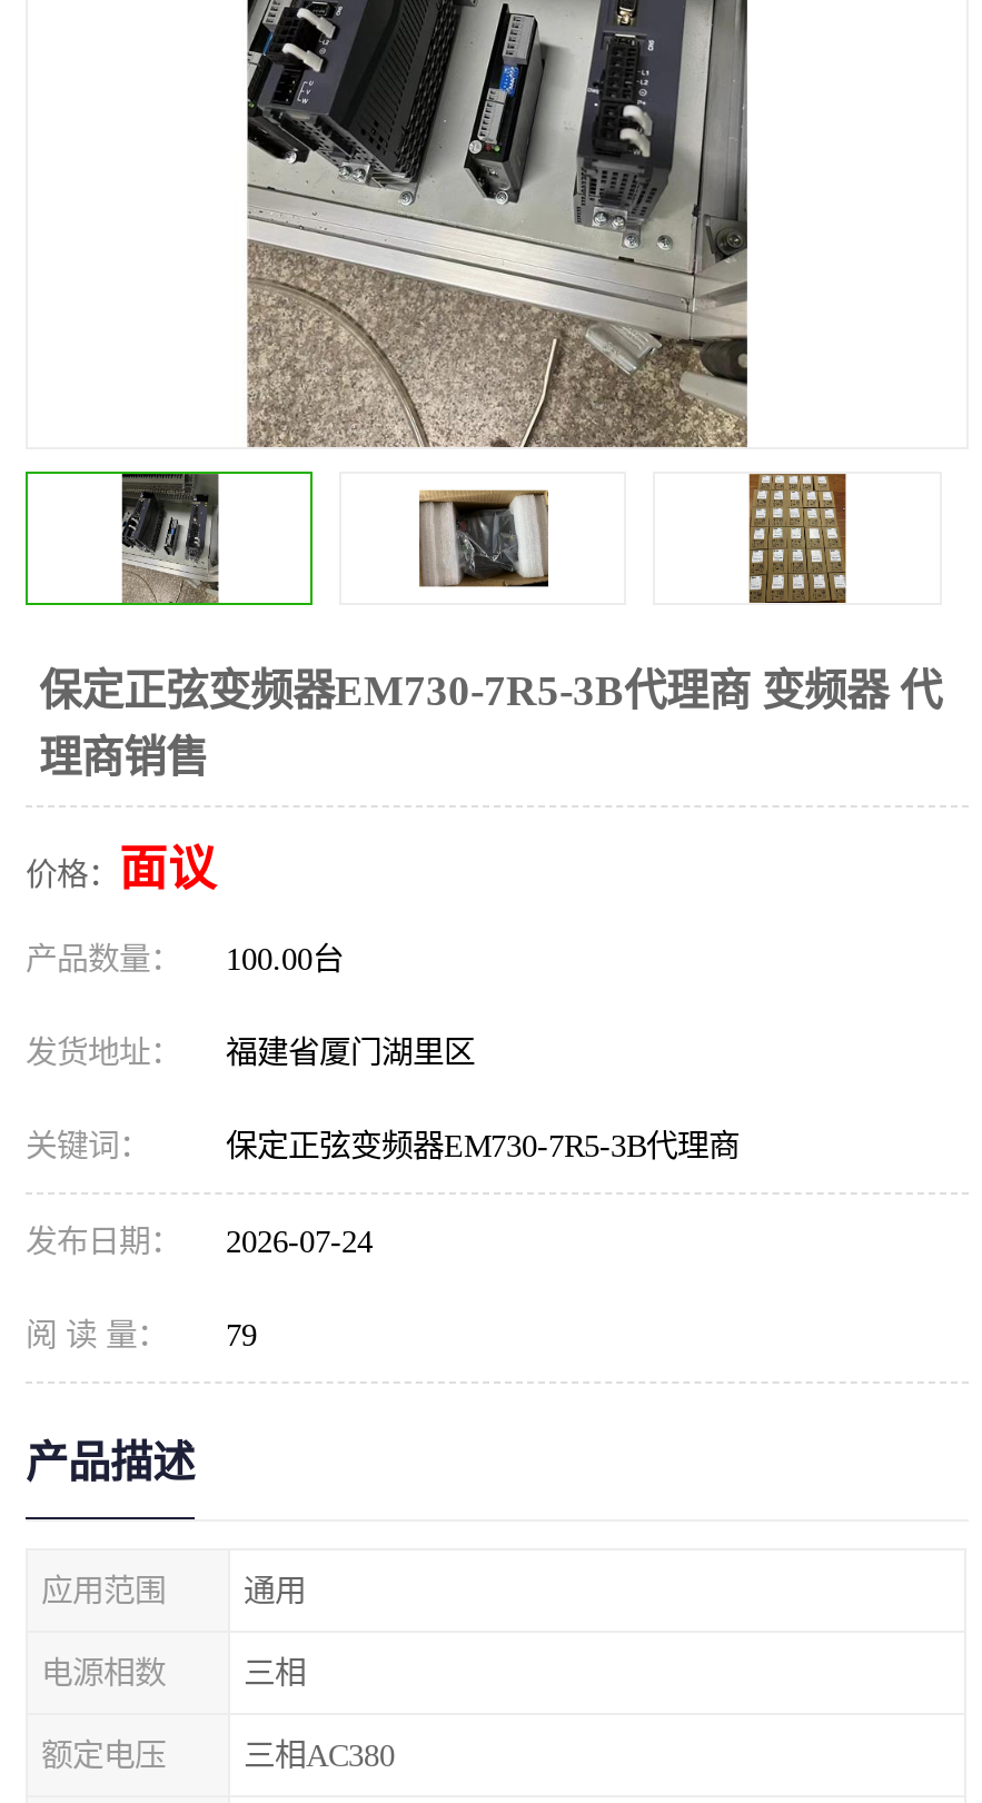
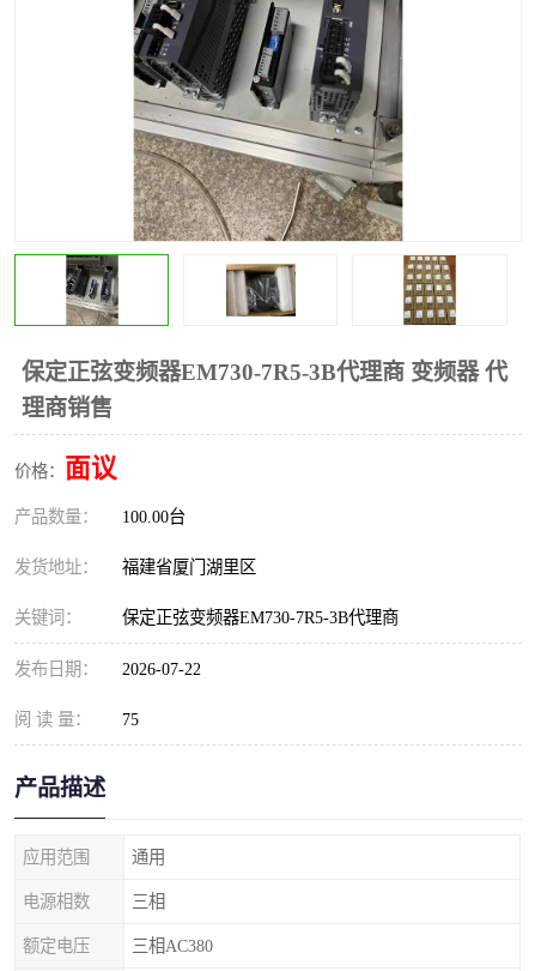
- 发布日期： 2026-07-24
+ 发布日期： 2026-07-22

- 阅 读 量： 79
+ 阅 读 量： 75
